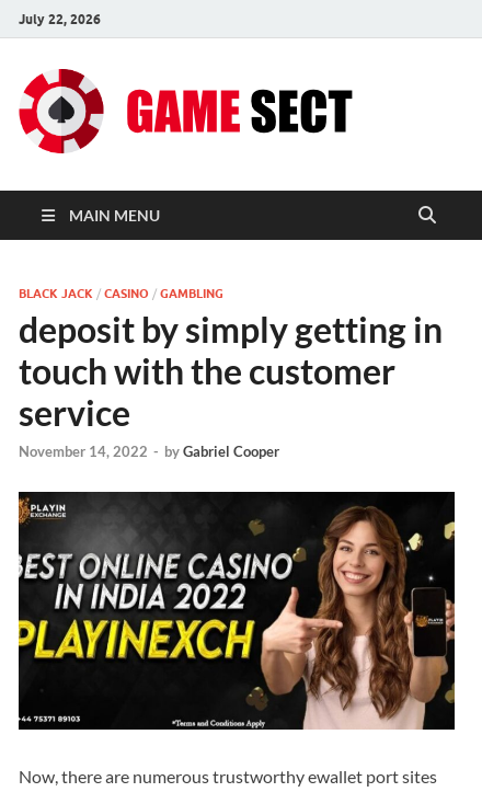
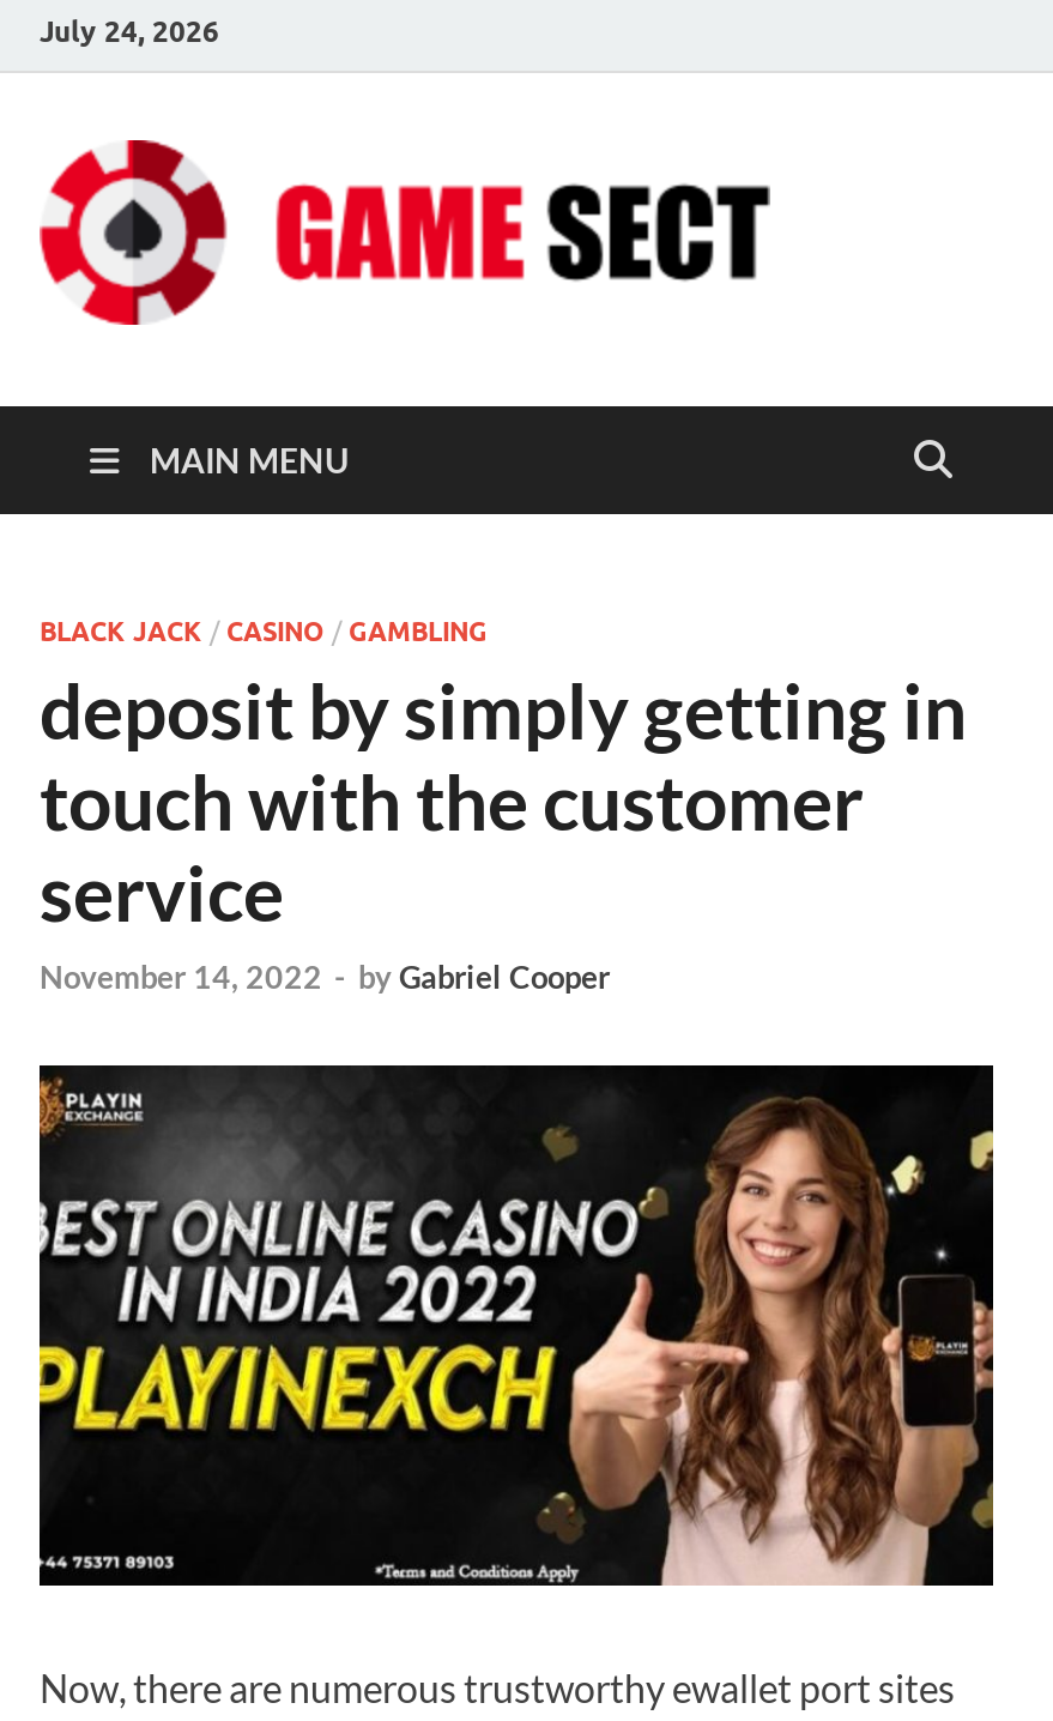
- July 22, 2026
+ July 24, 2026
